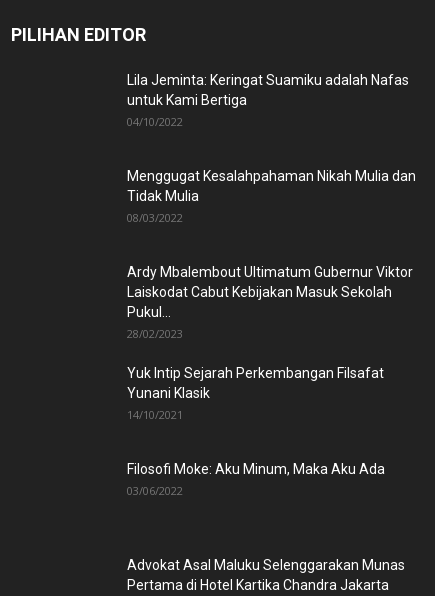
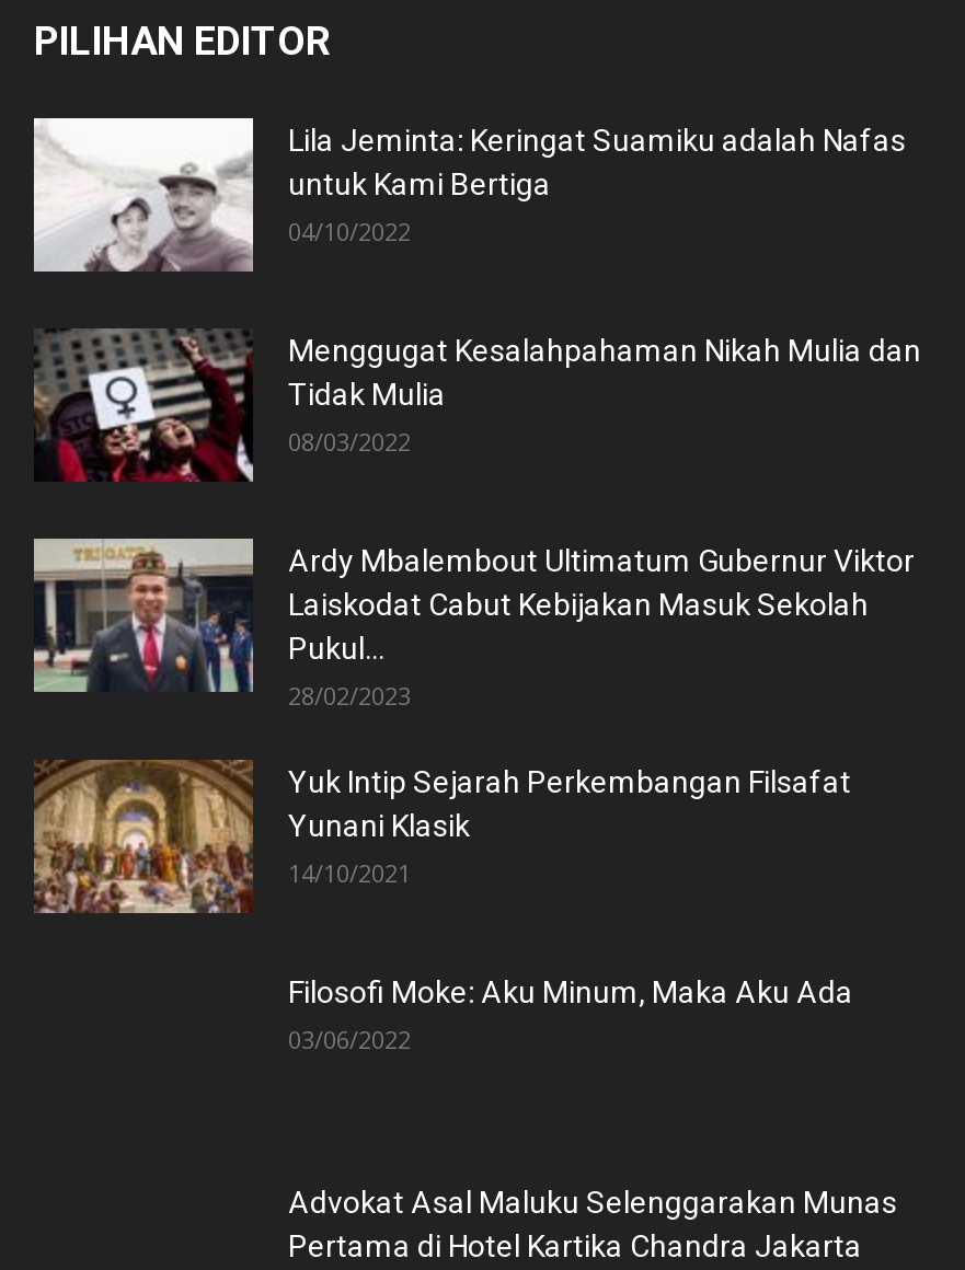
+ [image]

+ [image]

+ [image]

+ [image]
